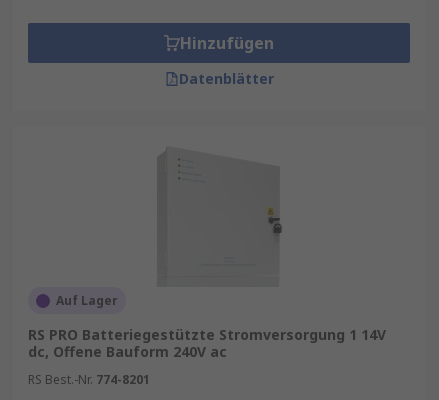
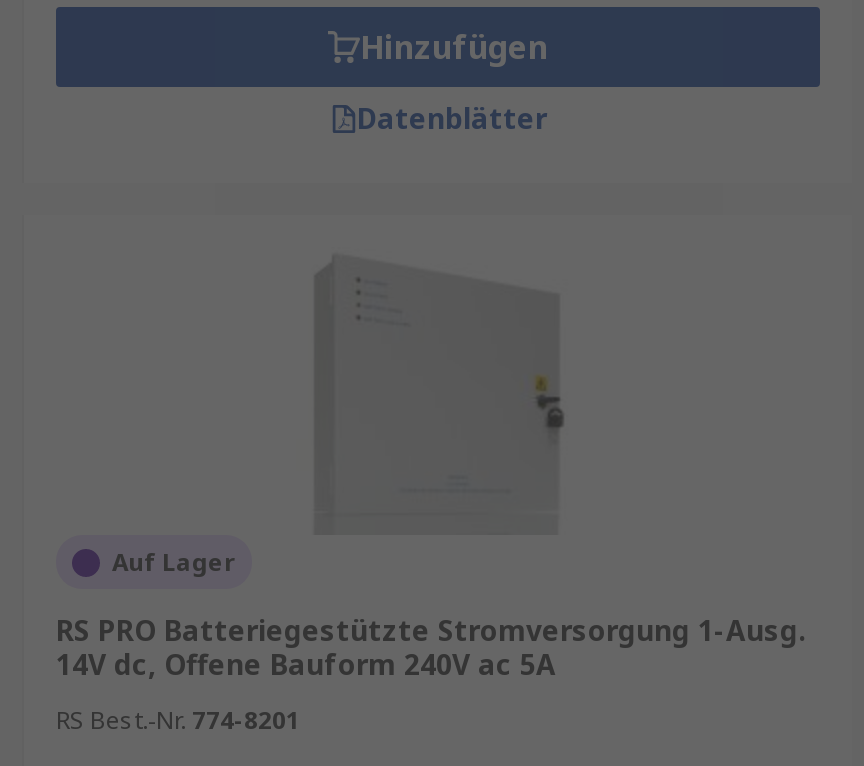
- RS PRO Batteriegestützte Stromversorgung 1 14V
- dc, Offene Bauform 240V ac
+ RS PRO Batteriegestützte Stromversorgung 1-Ausg.
+ 14V dc, Offene Bauform 240V ac 5A
